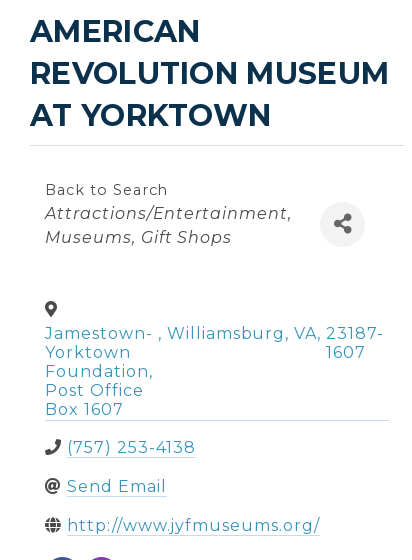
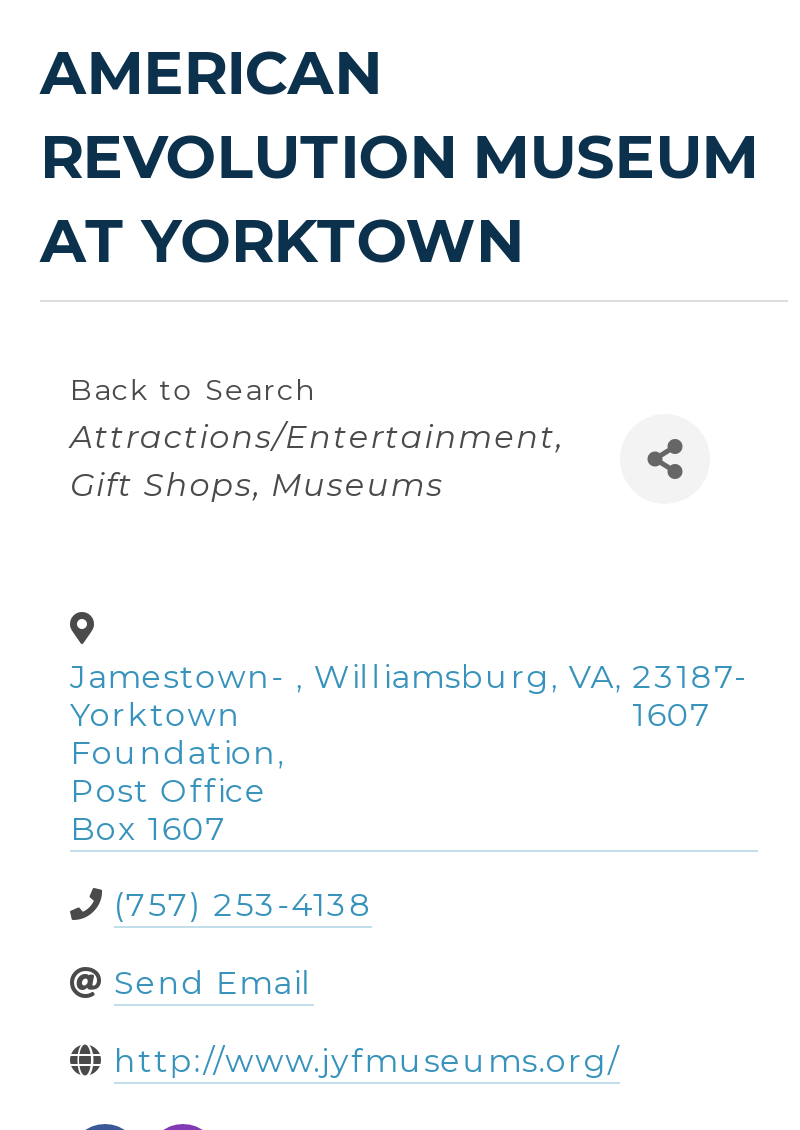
- Museums Gift Shops
+ Gift Shops Museums
